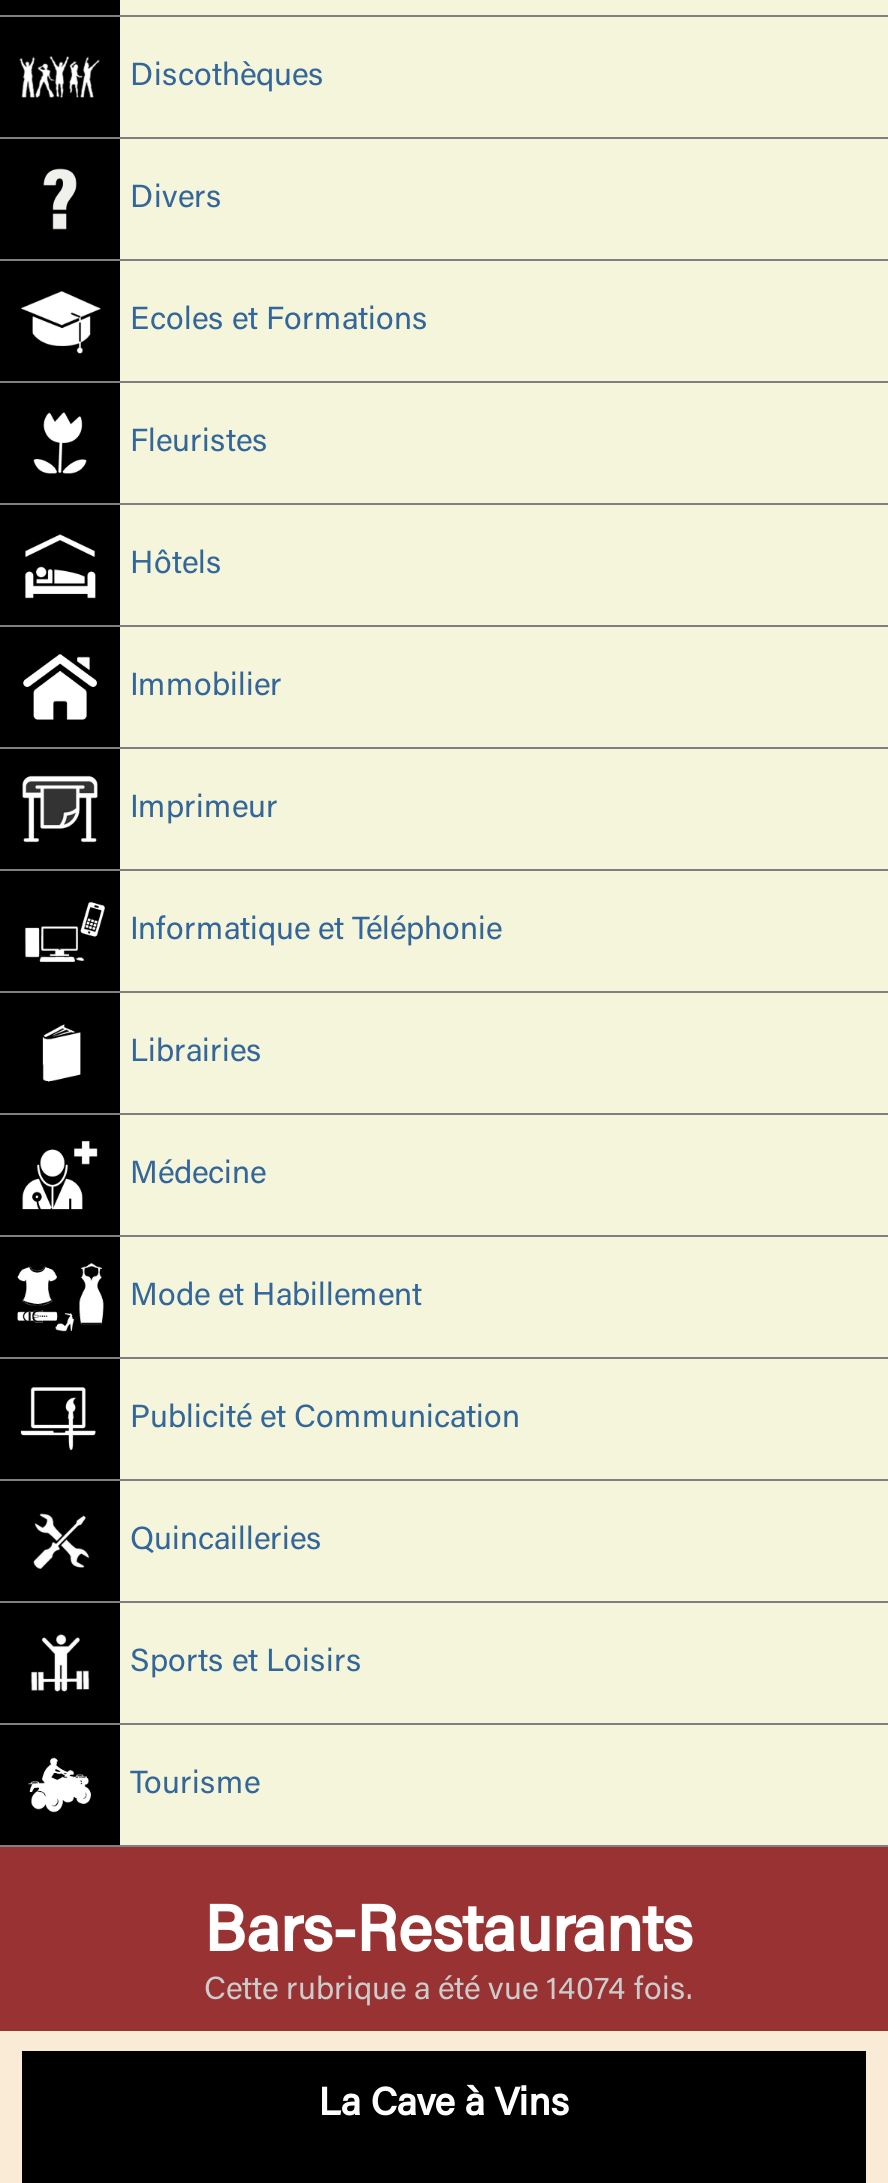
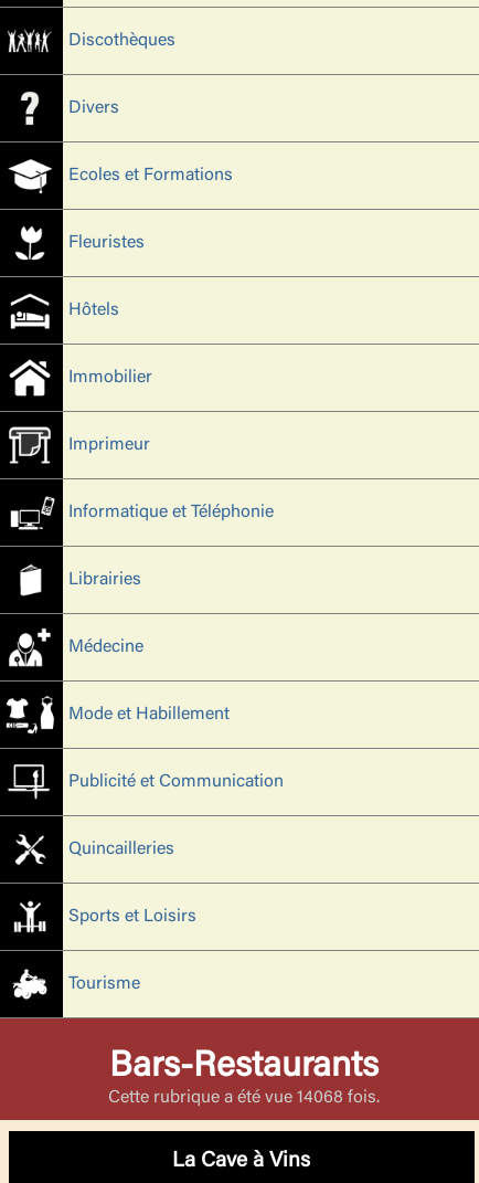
- Cette rubrique a été vue 14074 fois.
+ Cette rubrique a été vue 14068 fois.
